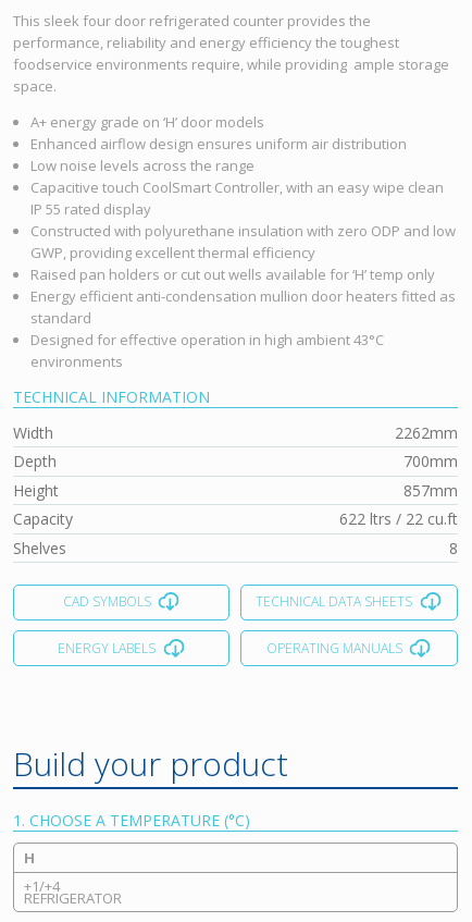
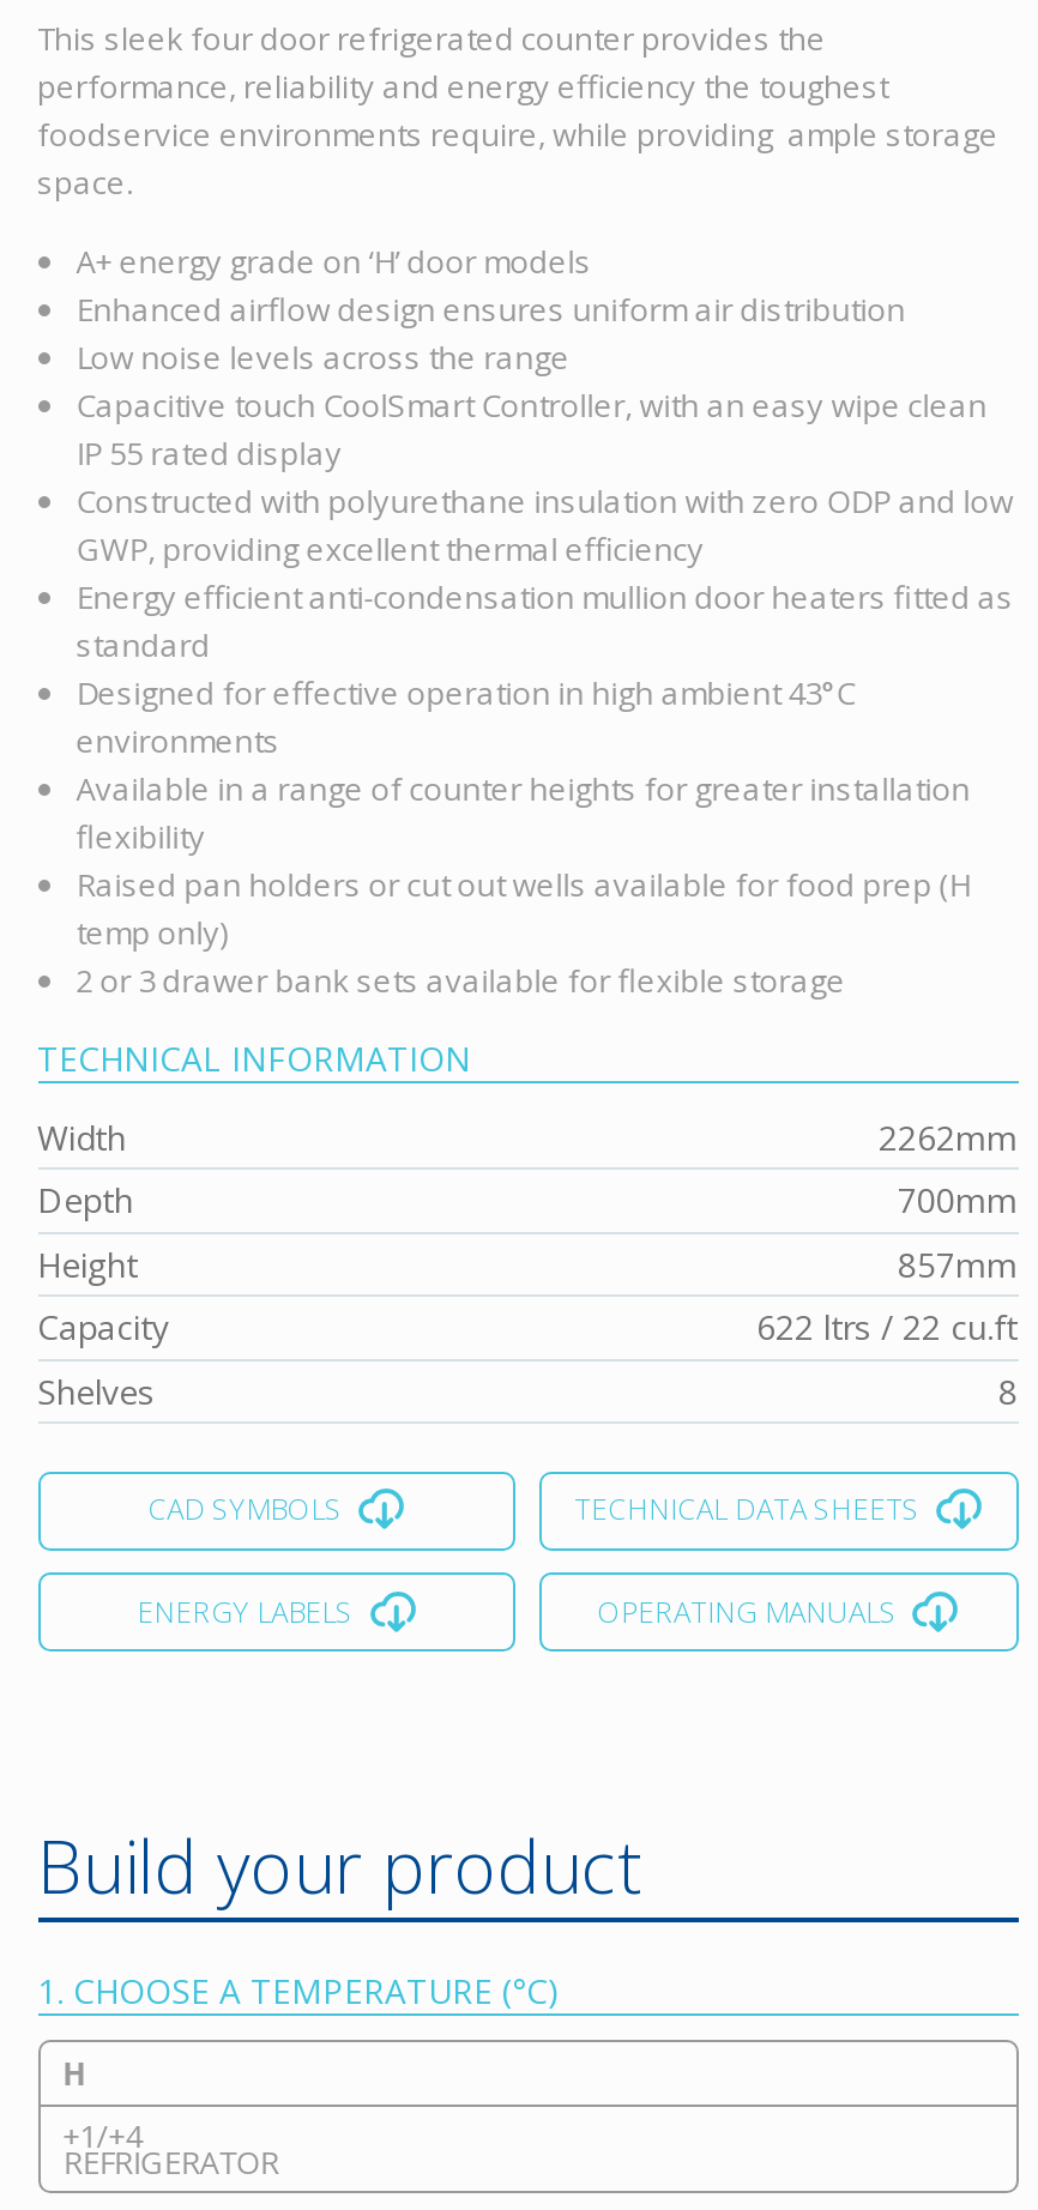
- Raised pan holders or cut out wells available for ‘H’ temp only

moved up: Energy efficient anti-condensation mullion door heaters fitted as | standard | Designed for effective operation in high ambient 43°C | environments

+ Available in a range of counter heights for greater installation
+ flexibility
+ Raised pan holders or cut out wells available for food prep (H
+ temp only)
+ 2 or 3 drawer bank sets available for flexible storage
